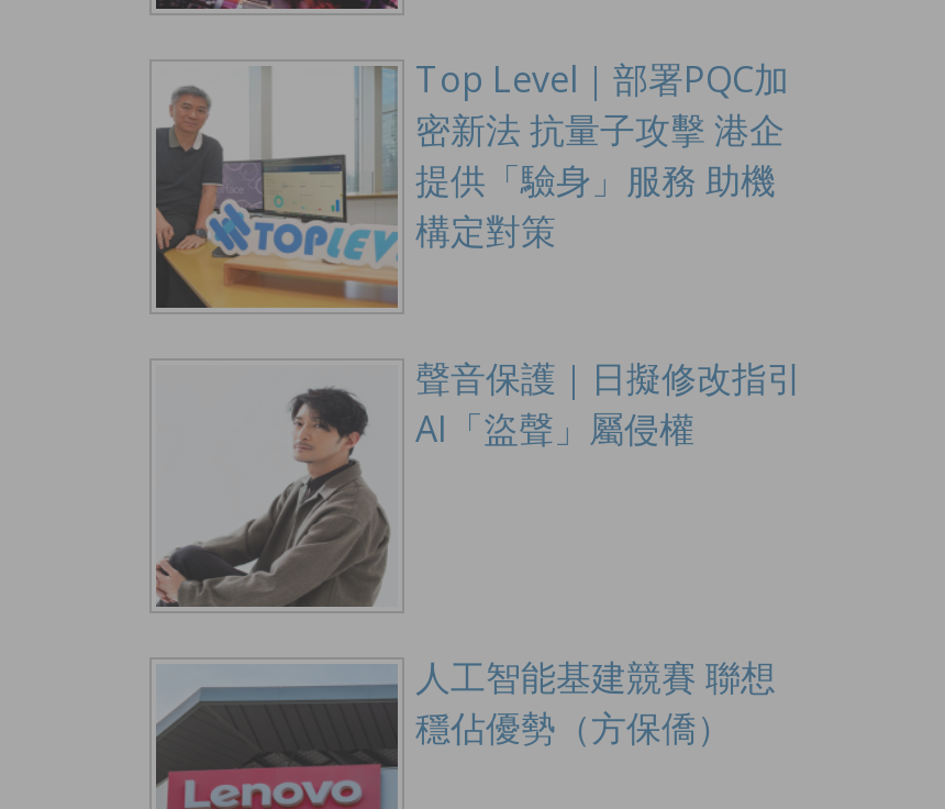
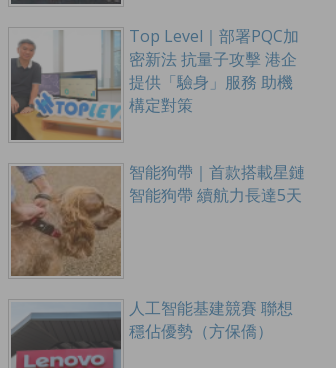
- [image]
- 聲音保護｜日擬修改指引
- AI「盜聲」屬侵權
+ [image]
+ 智能狗帶｜首款搭載星鏈
+ 智能狗帶 續航力長達5天
